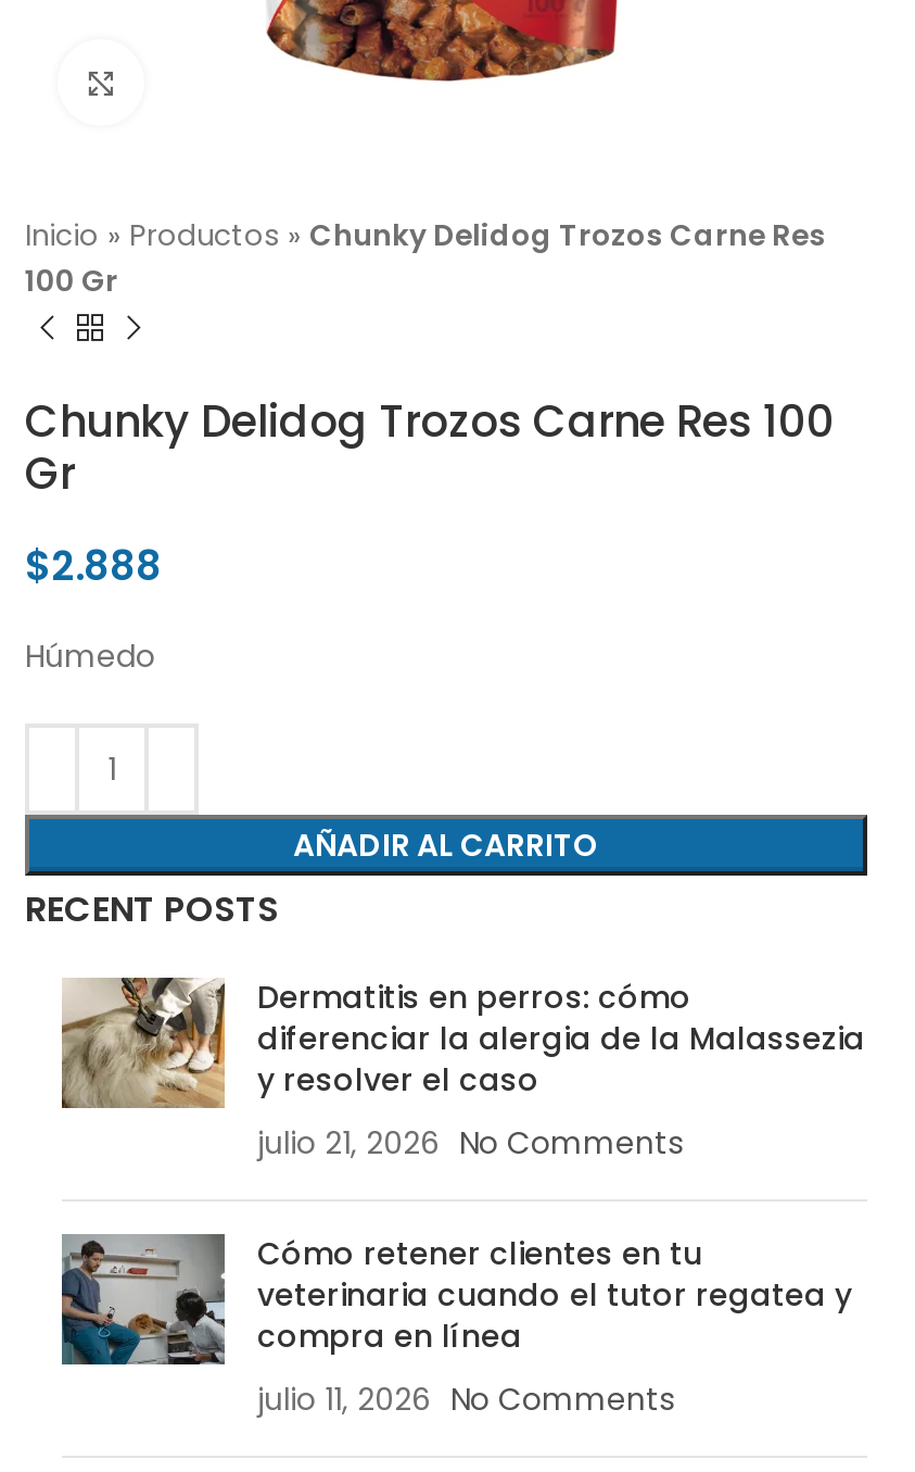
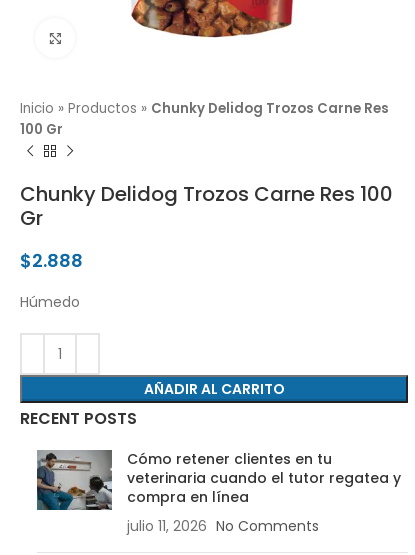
- [image]
- Dermatitis en perros: cómo
- diferenciar la alergia de la Malassezia
- y resolver el caso
- julio 21, 2026 No Comments
